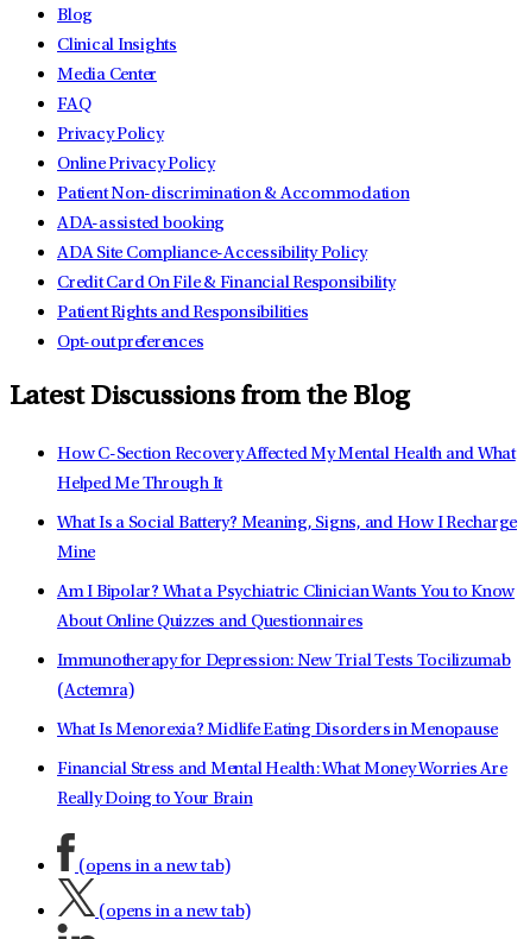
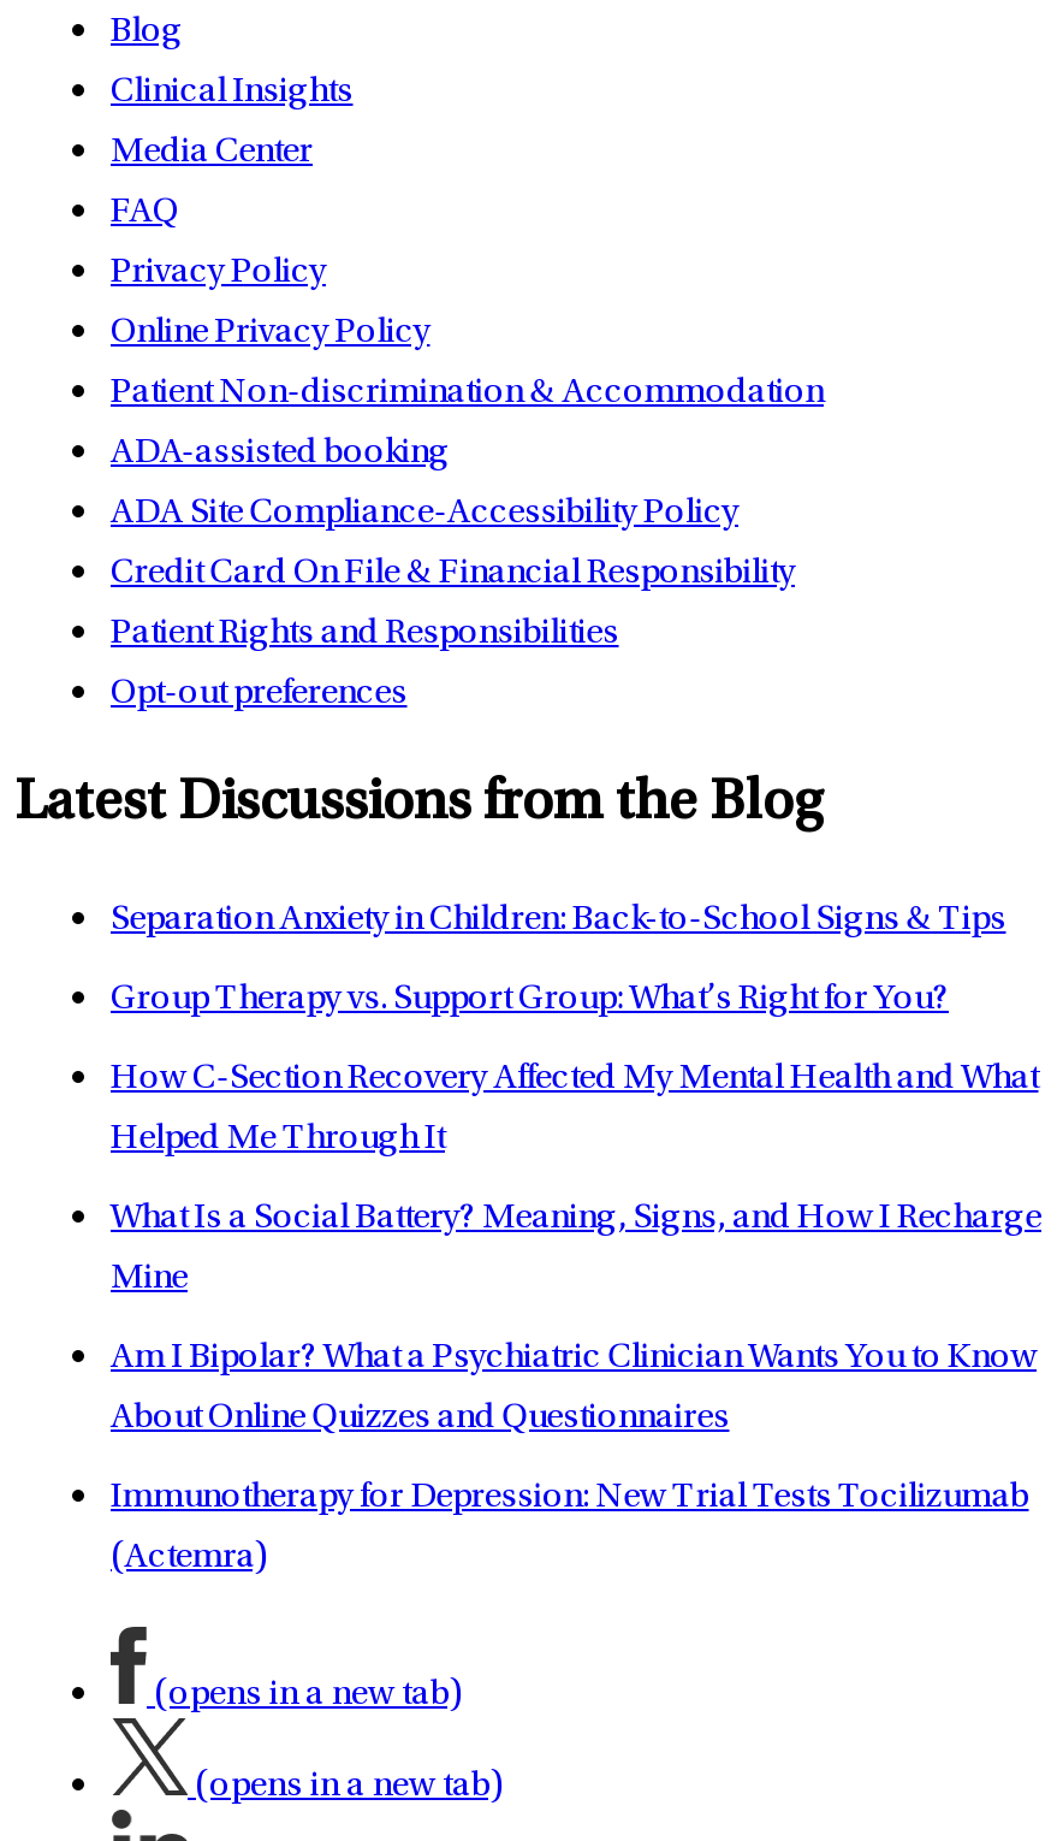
+ Separation Anxiety in Children: Back-to-School Signs & Tips
+ Group Therapy vs. Support Group: What’s Right for You?

moved down: How C-Section Recovery Affected My Mental Health and What | Helped Me Through It | What Is a Social Battery? Meaning, Signs, and How I Recharge | Mine | Am I Bipolar? What a Psychiatric Clinician Wants You to Know | About Online Quizzes and Questionnaires | Immunotherapy for Depression: New Trial Tests Tocilizumab | (Actemra)

- What Is Menorexia? Midlife Eating Disorders in Menopause
- Financial Stress and Mental Health: What Money Worries Are
- Really Doing to Your Brain
